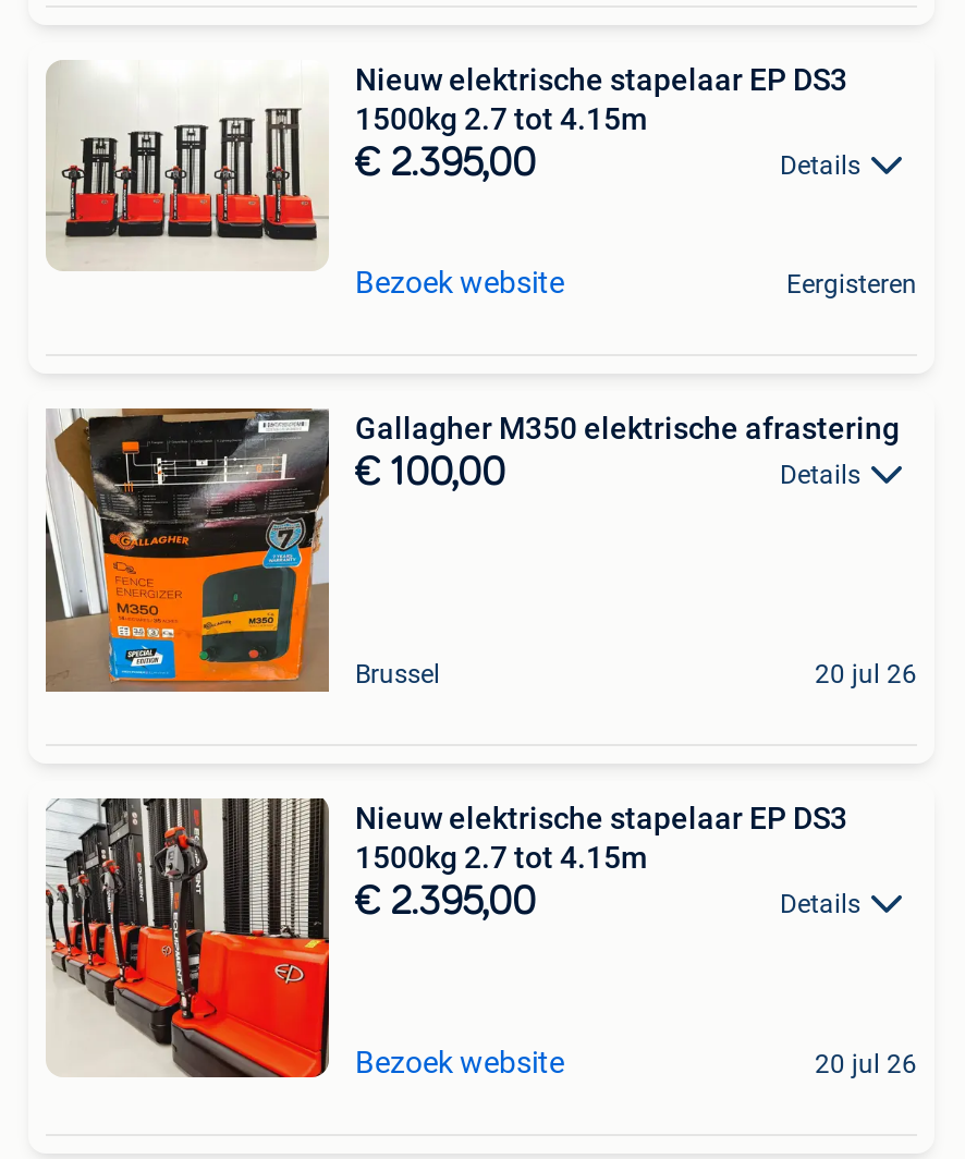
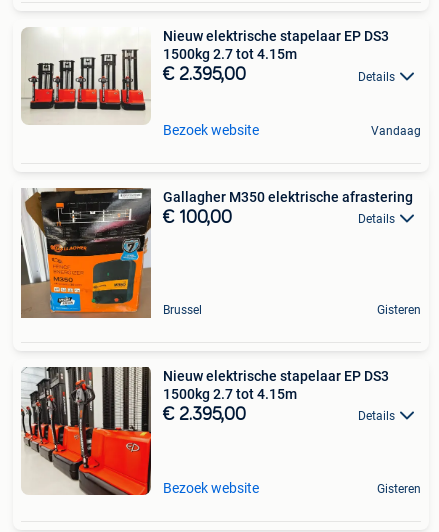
- Eergisteren
+ Vandaag

- 20 jul 26
+ Gisteren

- 20 jul 26
+ Gisteren
